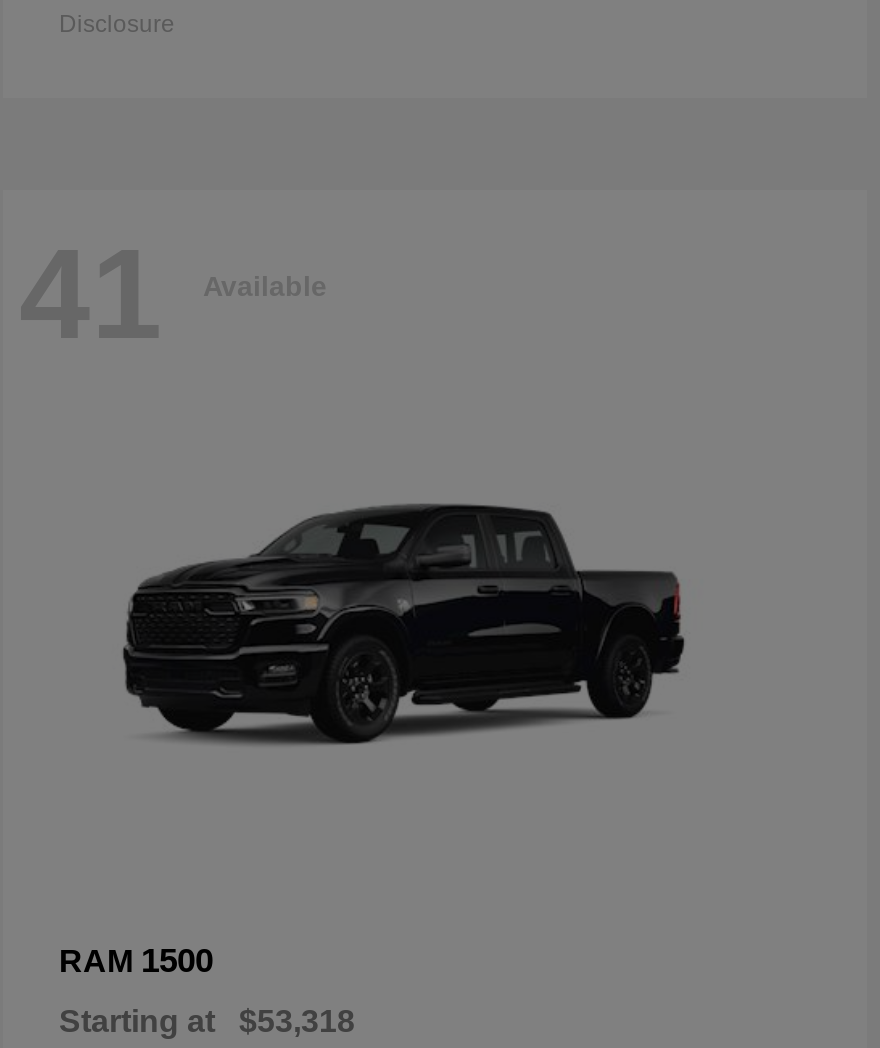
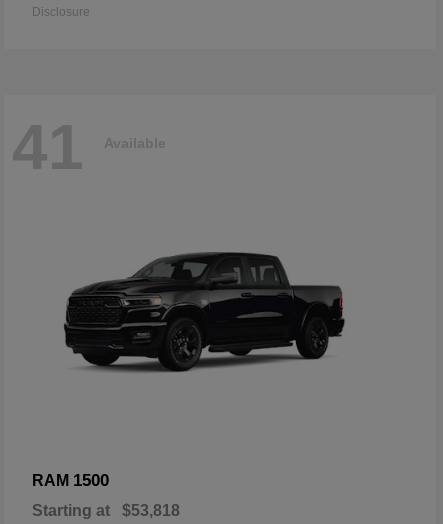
- Starting at $53,318
+ Starting at $53,818
